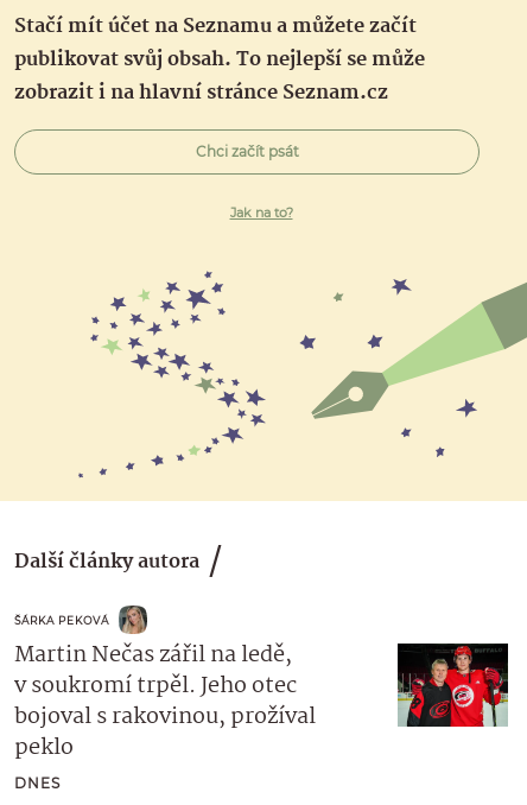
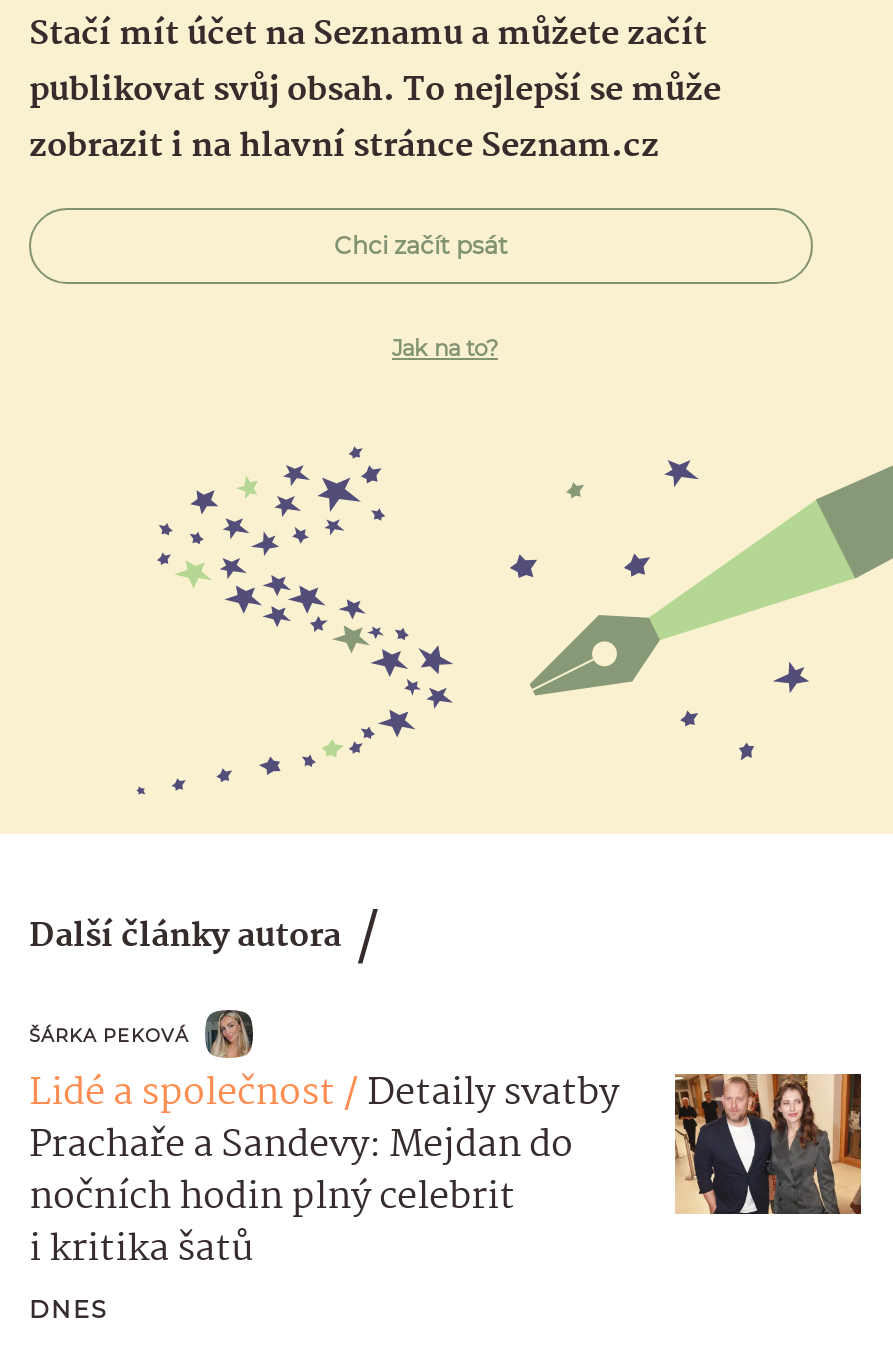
- Martin Nečas zářil na ledě,
- v soukromí trpěl. Jeho otec
- bojoval s rakovinou, prožíval
- peklo
+ Lidé a společnost Detaily svatby
+ Prachaře a Sandevy: Mejdan do
+ nočních hodin plný celebrit
+ i kritika šatů

- [image]
+ [image]
